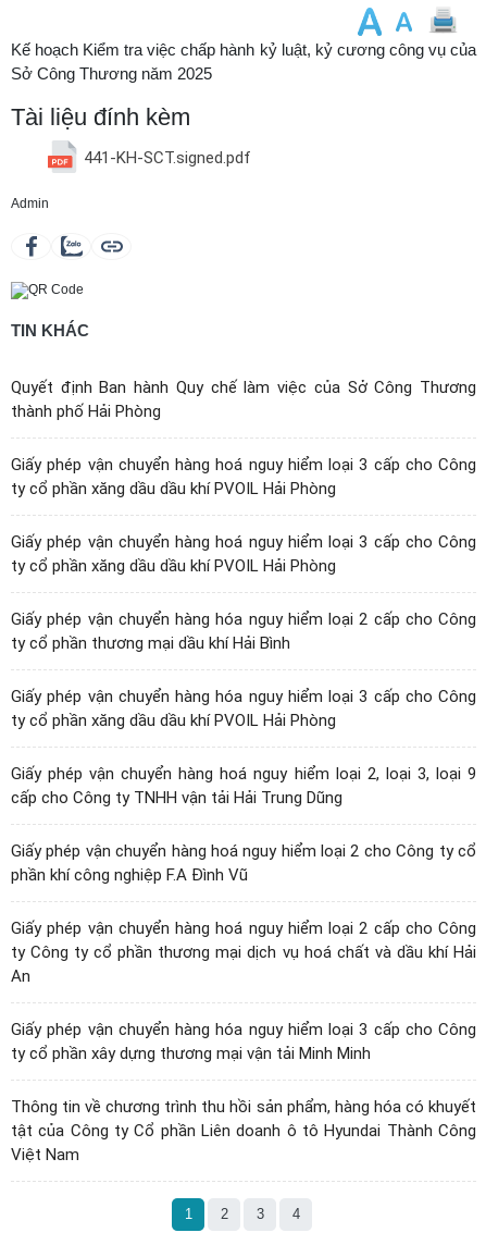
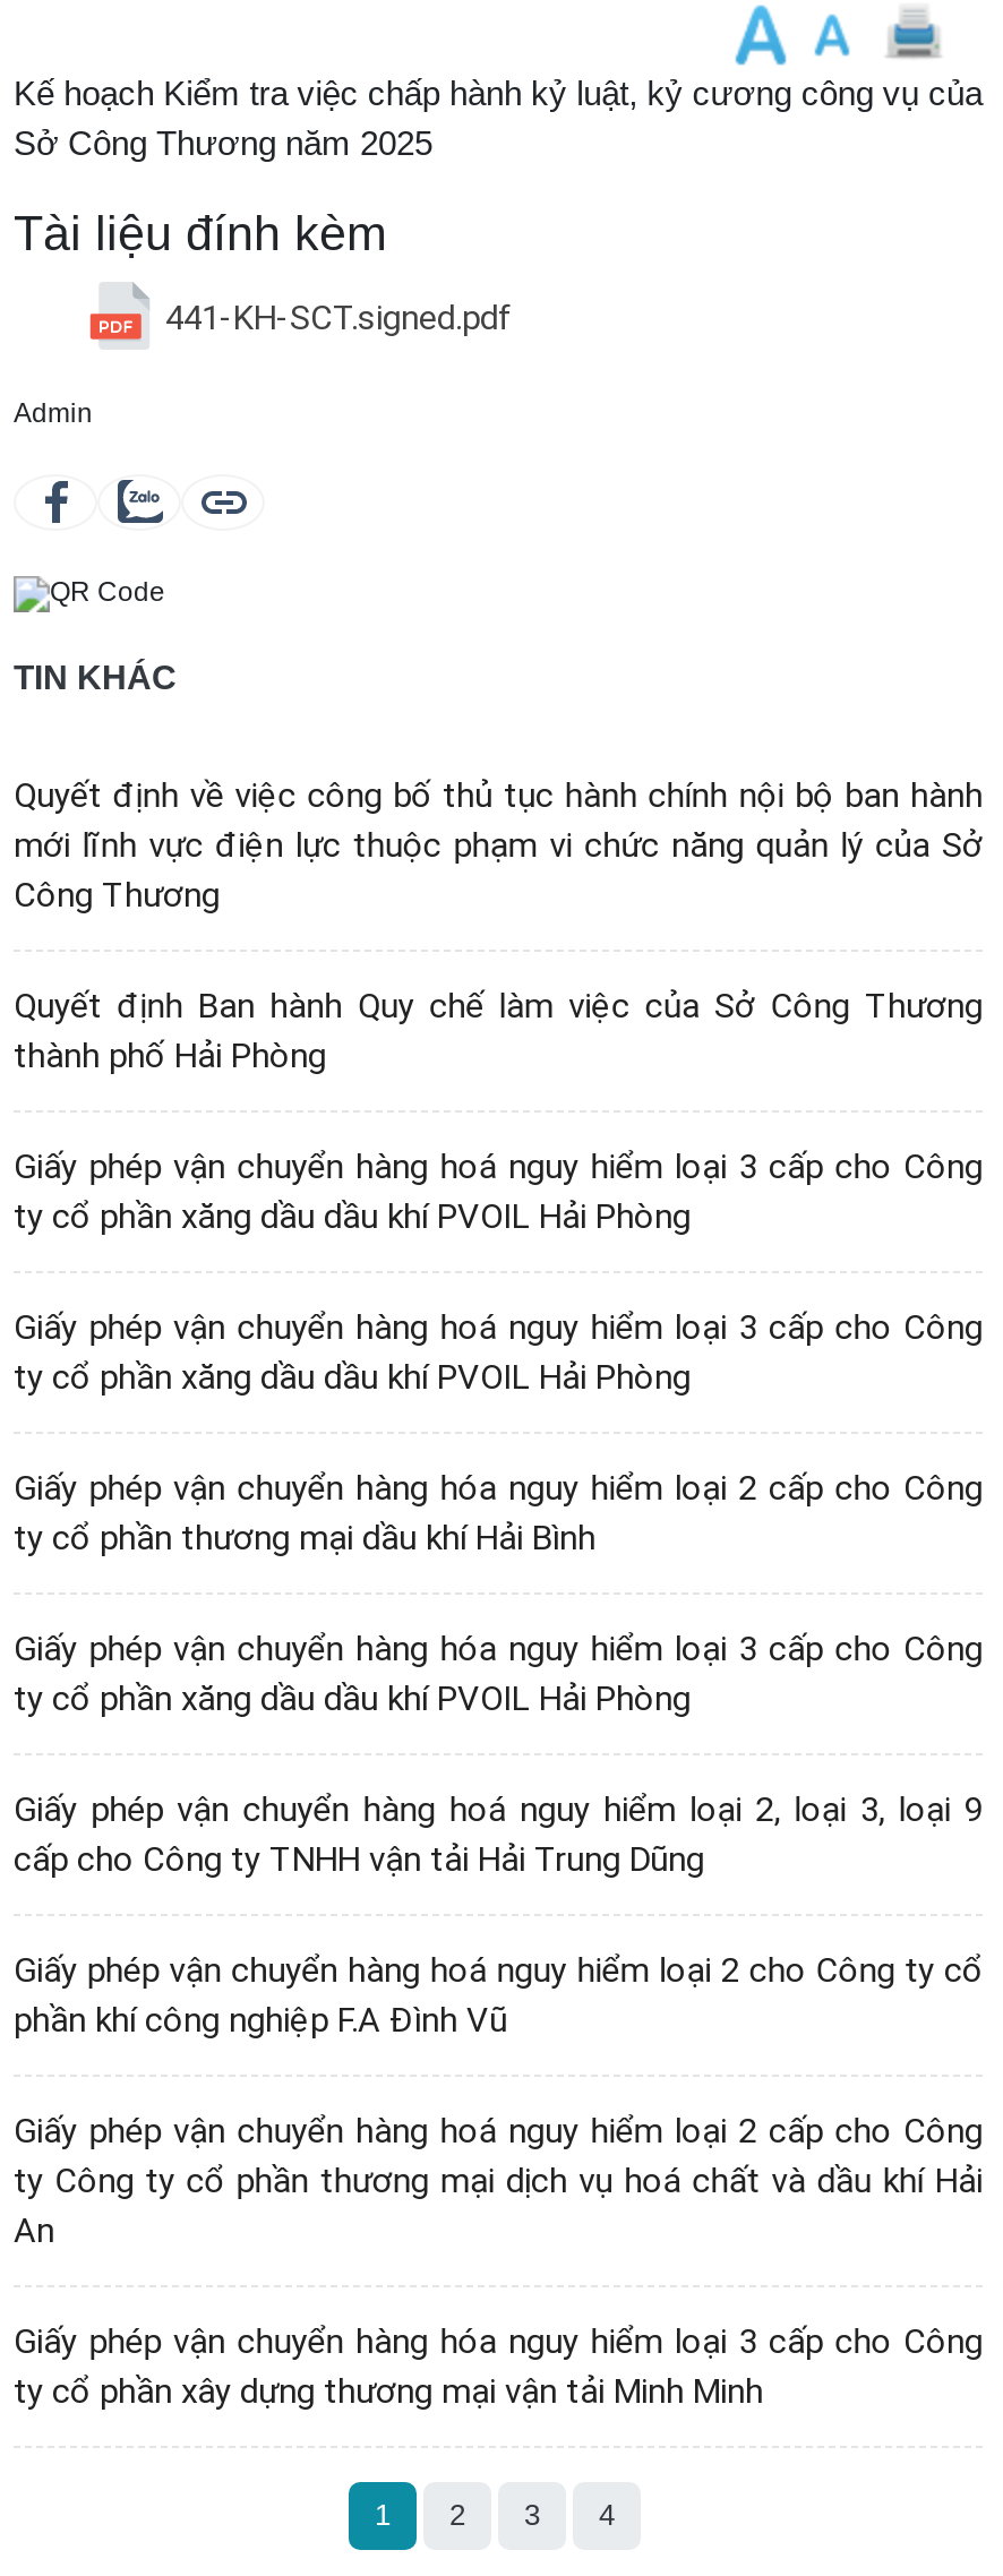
+ Quyết định về việc công bố thủ tục hành chính nội bộ ban hành
+ mới lĩnh vực điện lực thuộc phạm vi chức năng quản lý của Sở
+ Công Thương

moved down: Quyết định Ban hành Quy chế làm việc của Sở Công Thương | thành phố Hải Phòng | Giấy phép vận chuyển hàng hoá nguy hiểm loại 3 cấp cho Công | ... | Giấy phép vận chuyển hàng hóa nguy hiểm loại 3 cấp cho Công | ty cổ phần xây dựng thương mại vận tải Minh Minh

- Thông tin về chương trình thu hồi sản phẩm, hàng hóa có khuyết
- tật của Công ty Cổ phần Liên doanh ô tô Hyundai Thành Công
- Việt Nam
